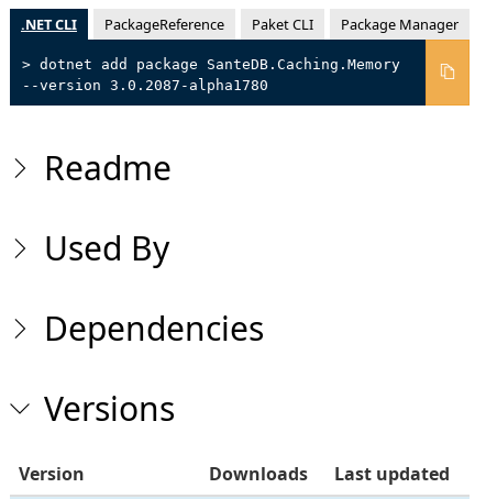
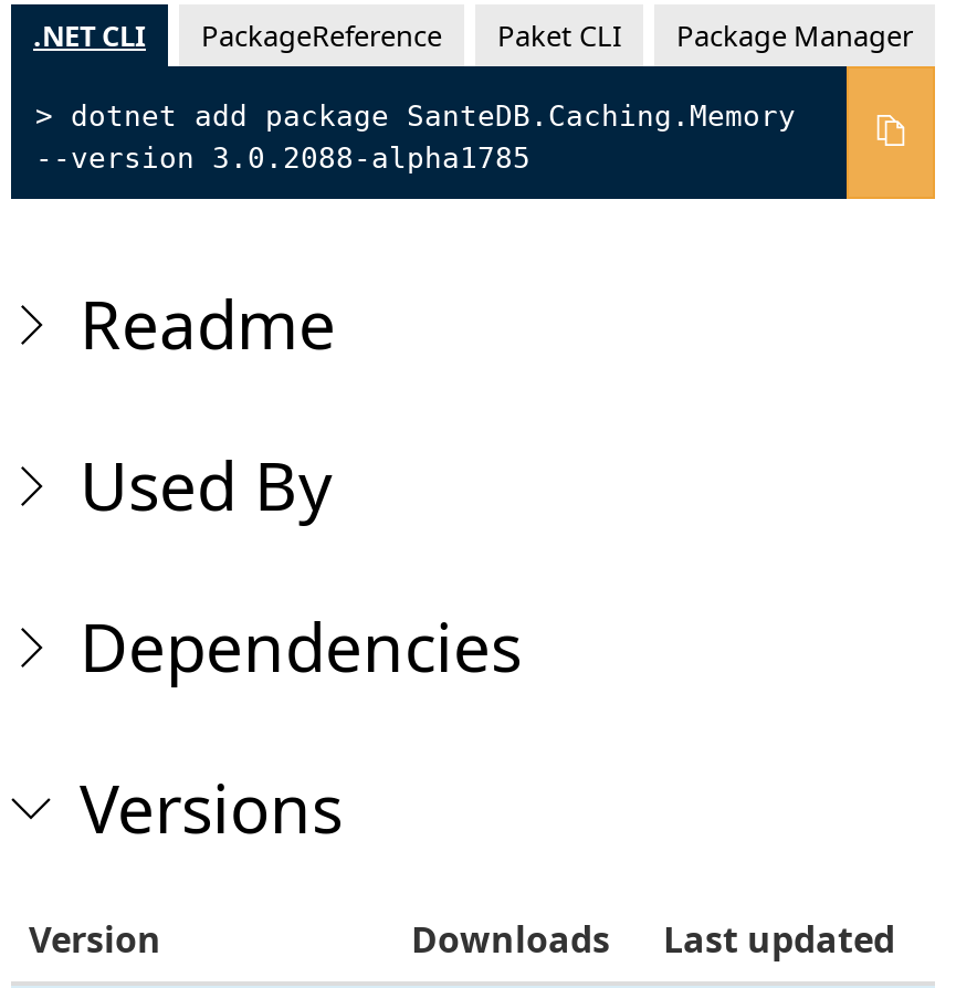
- --version 3.0.2087-alpha1780
+ --version 3.0.2088-alpha1785
